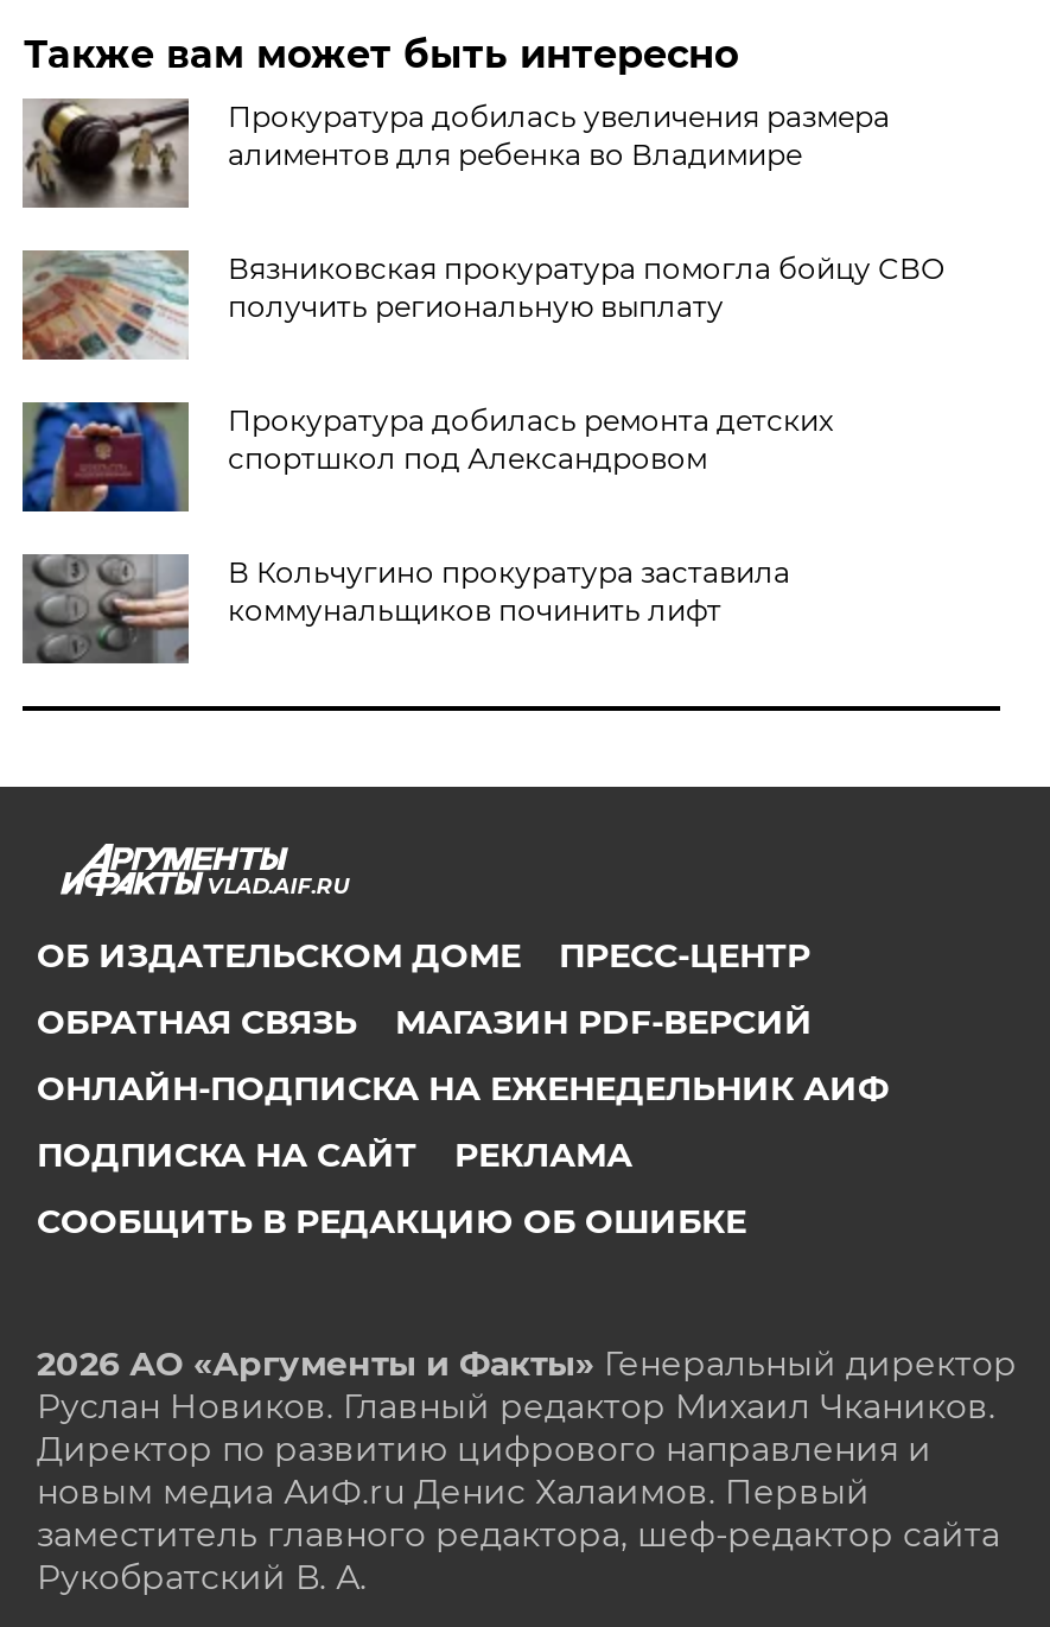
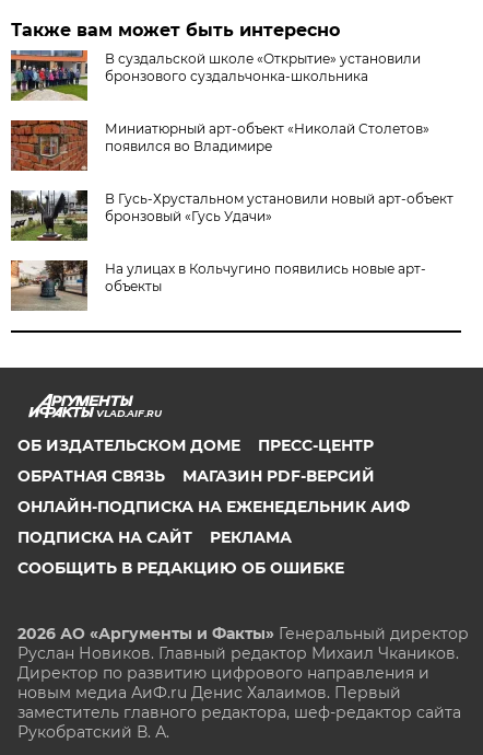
- [image]
- Прокуратура добилась увеличения размера
- алиментов для ребенка во Владимире
+ [image]
+ В суздальской школе «Открытие» установили
+ бронзового суздальчонка‑школьника

- [image]
- Вязниковская прокуратура помогла бойцу СВО
- получить региональную выплату
+ [image]
+ Миниатюрный арт-объект «Николай Столетов»
+ появился во Владимире

- [image]
- Прокуратура добилась ремонта детских
- спортшкол под Александровом
+ [image]
+ В Гусь-Хрустальном установили новый арт-объект
+ бронзовый «Гусь Удачи»

- [image]
- В Кольчугино прокуратура заставила
- коммунальщиков починить лифт
+ [image]
+ На улицах в Кольчугино появились новые арт-
+ объекты
